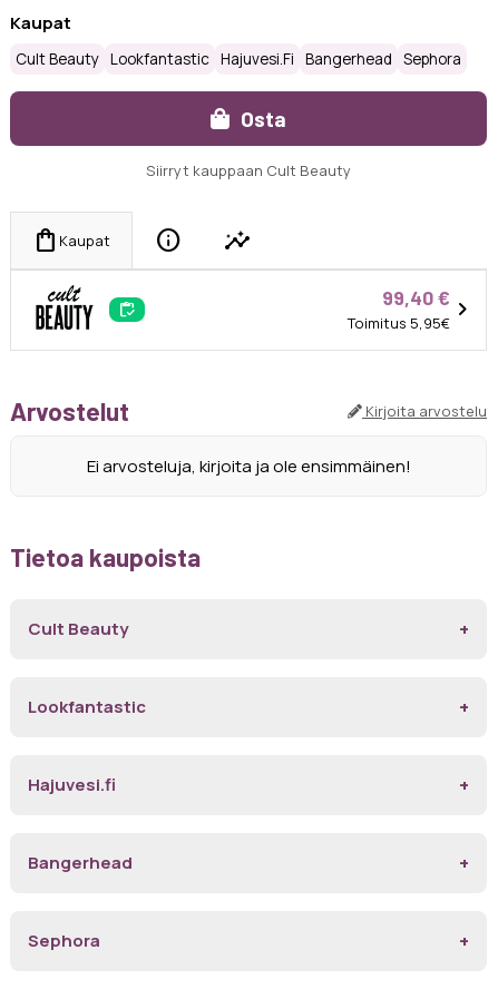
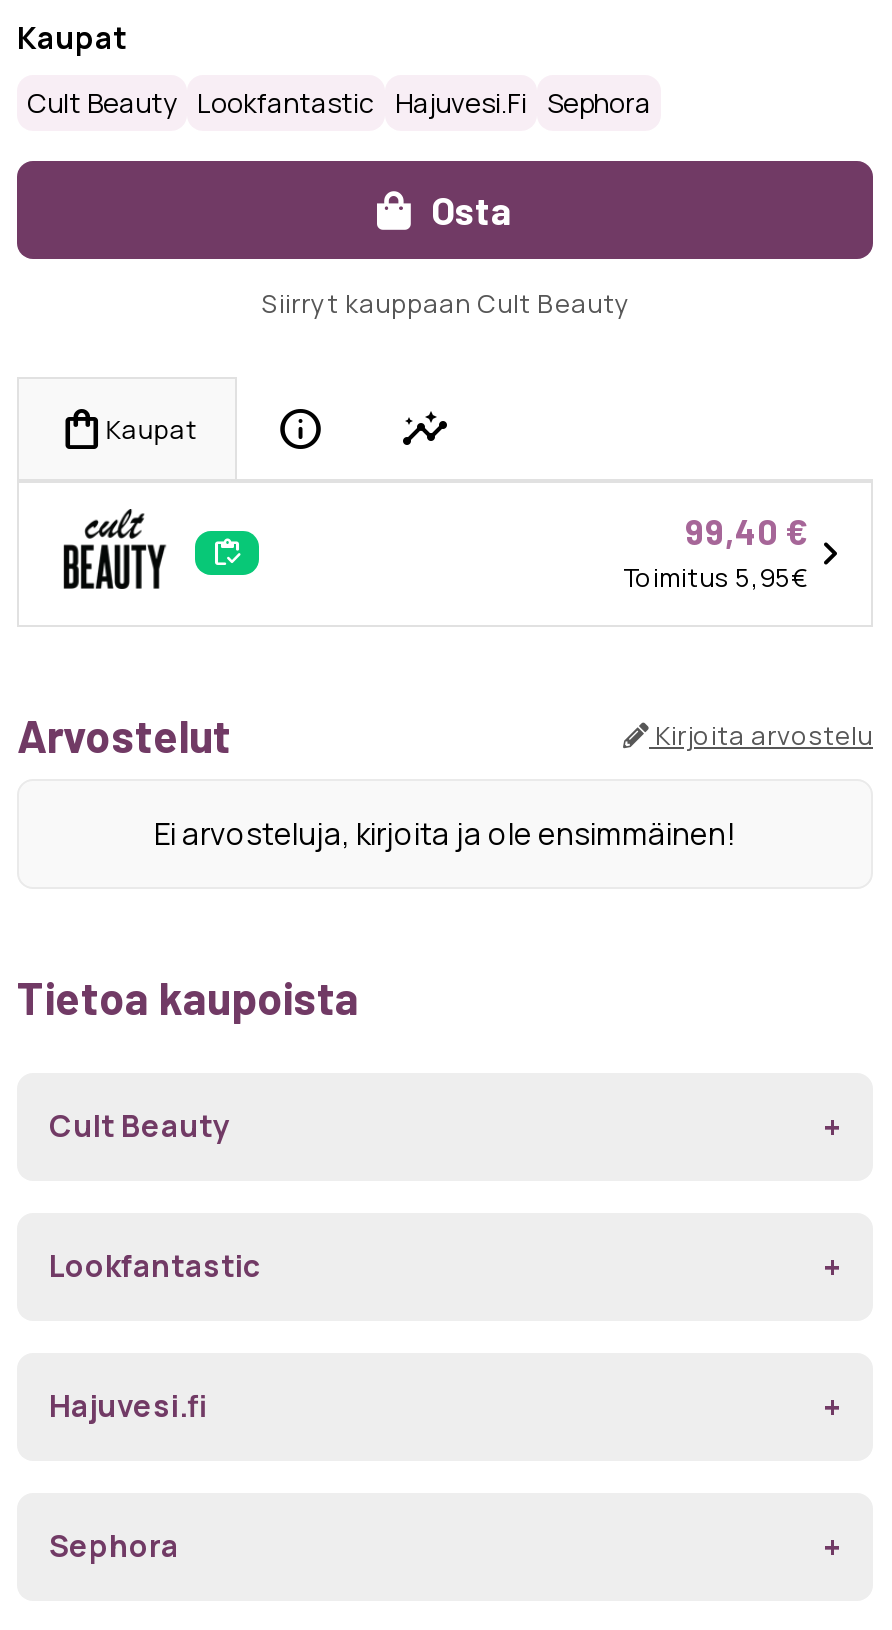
- Cult Beauty Lookfantastic Hajuvesi.fi Bangerhead Sephora
+ Cult Beauty Lookfantastic Hajuvesi.fi Sephora

- Bangerhead
